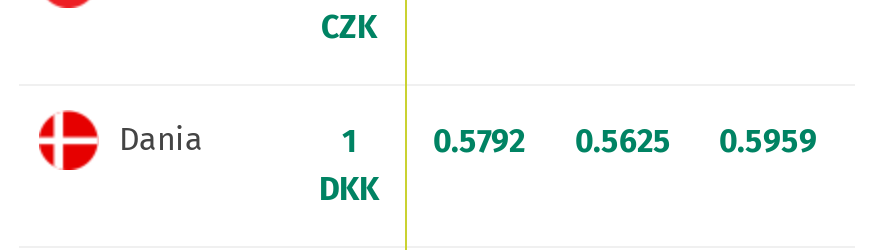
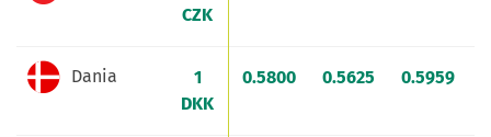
- 0.5792
+ 0.5800
